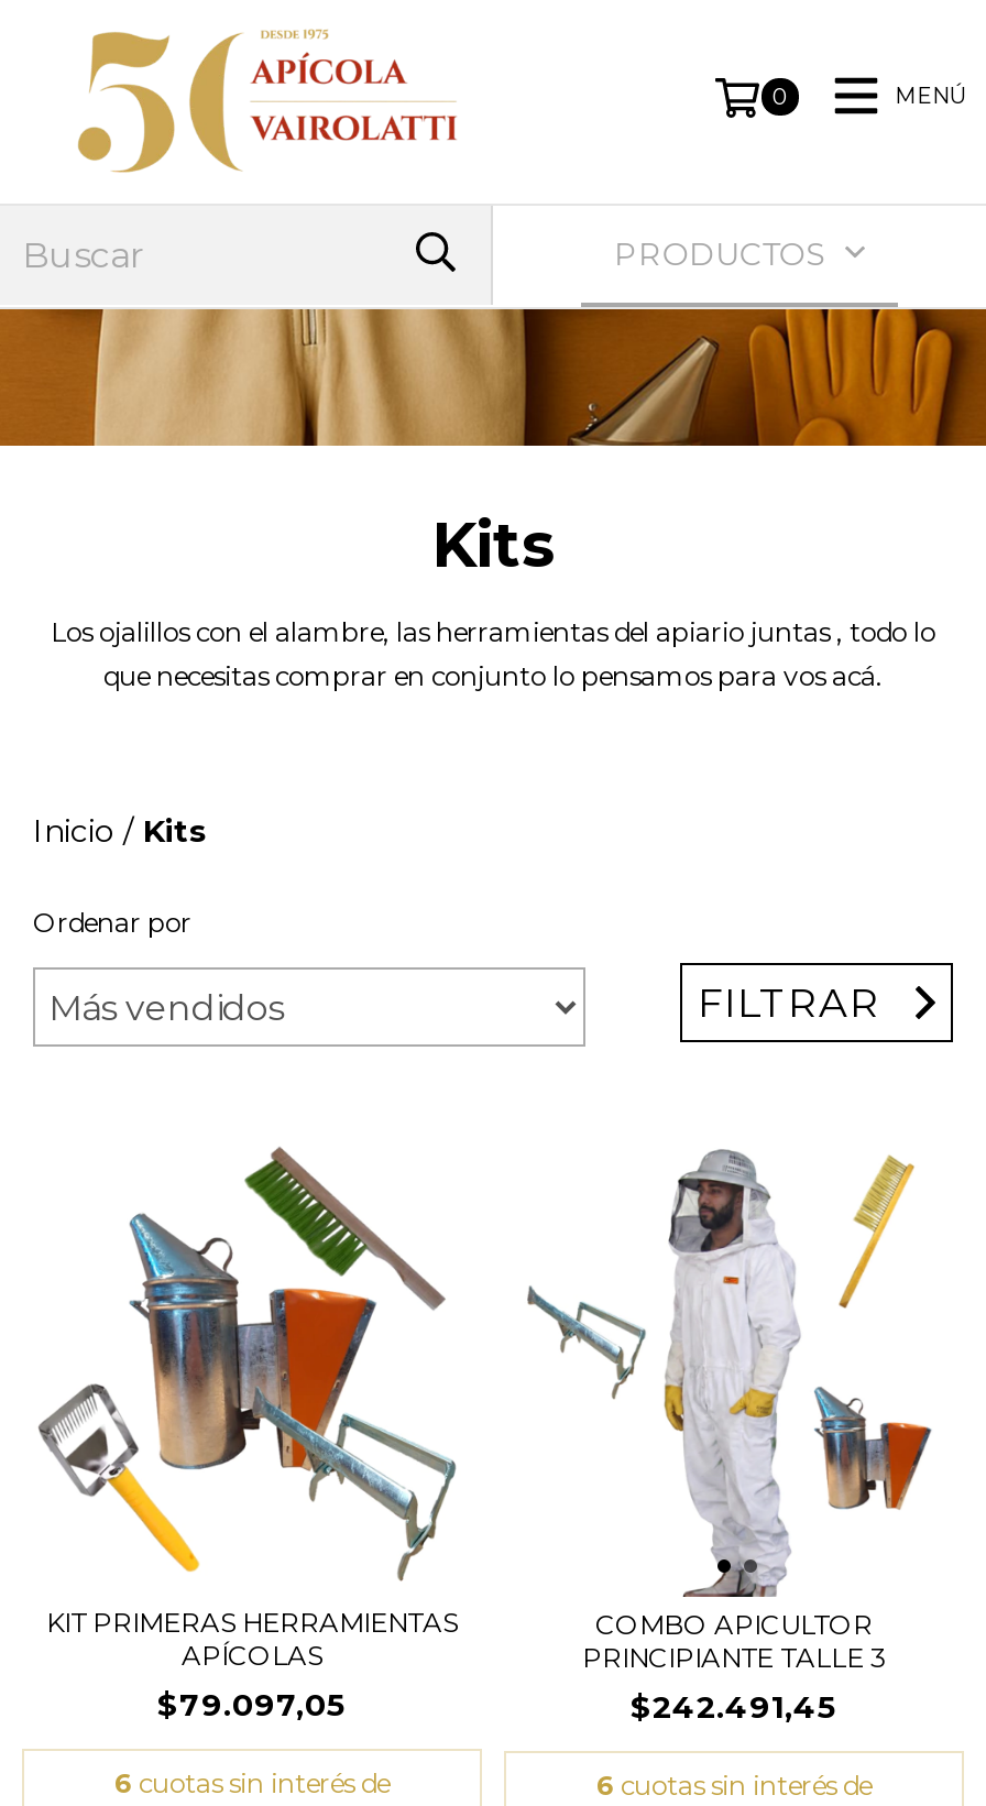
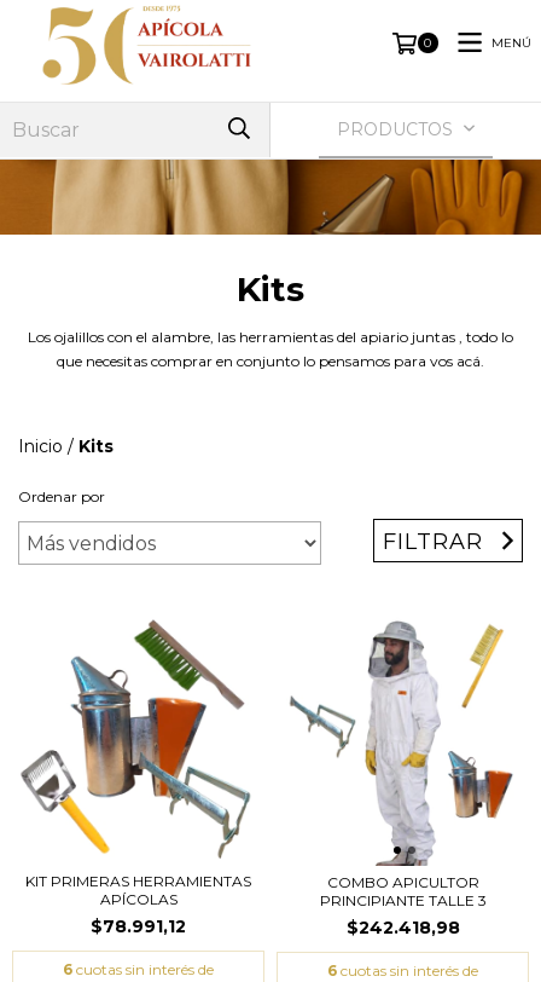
- $79.097,05
+ $78.991,12

- $242.491,45
+ $242.418,98
